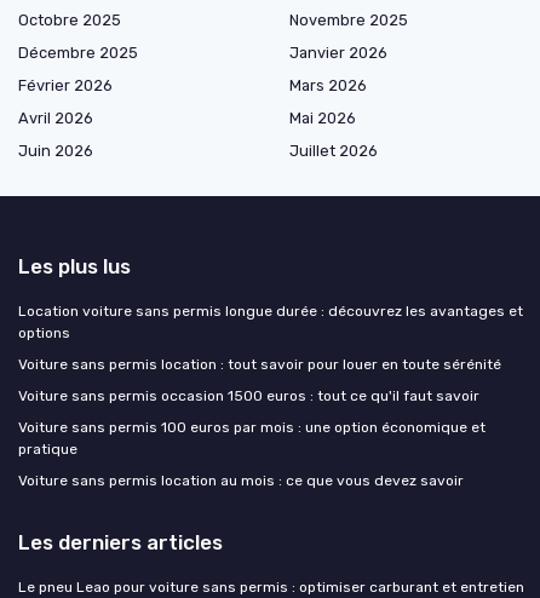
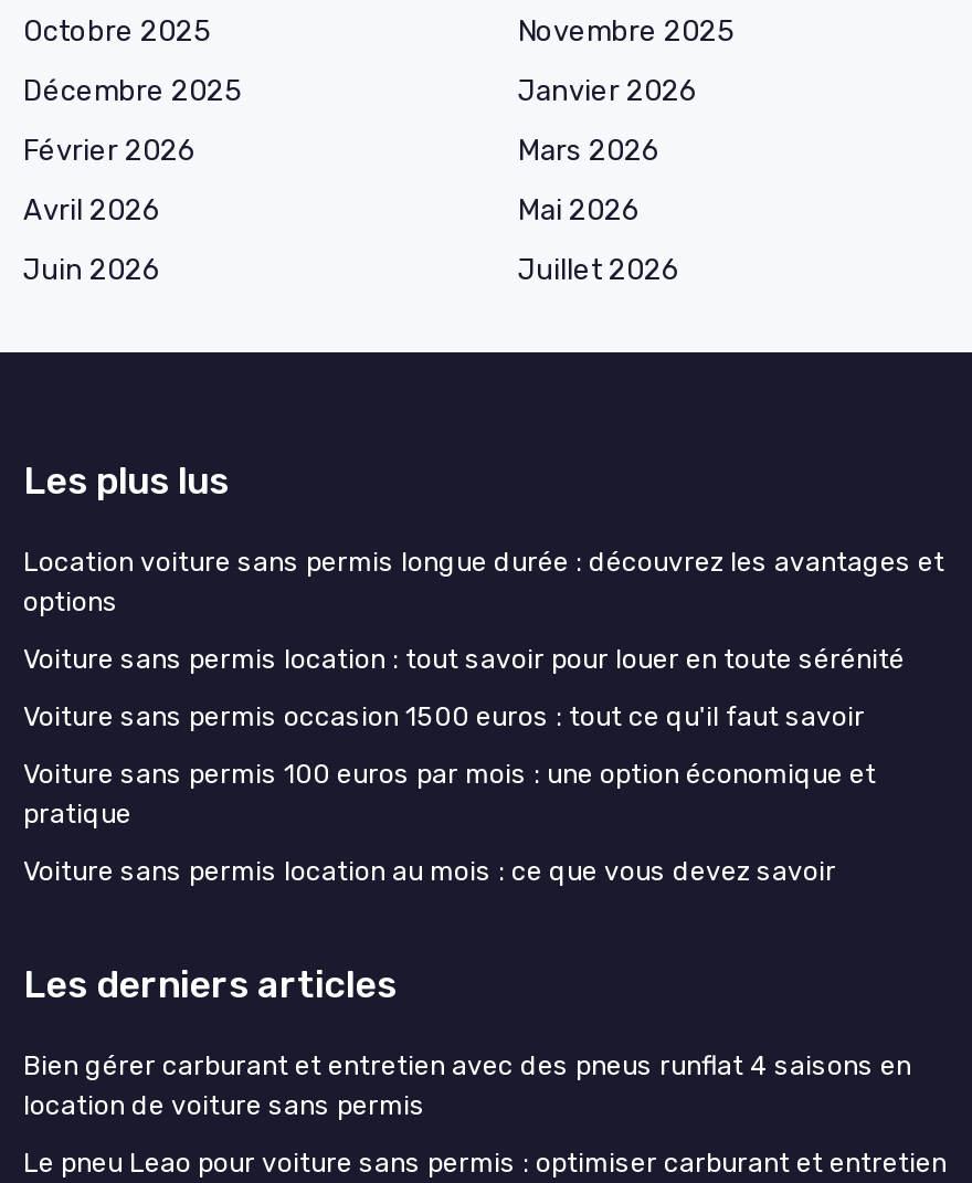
+ Bien gérer carburant et entretien avec des pneus runflat 4 saisons en
+ location de voiture sans permis
